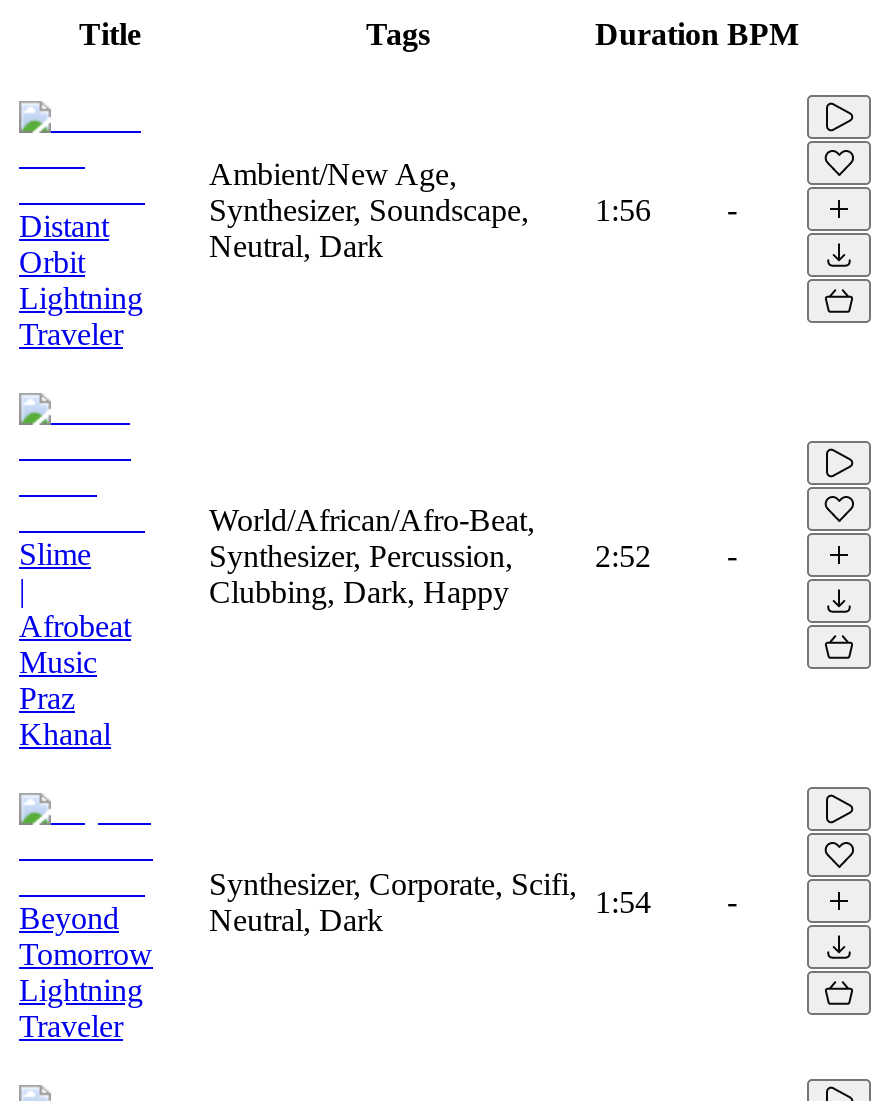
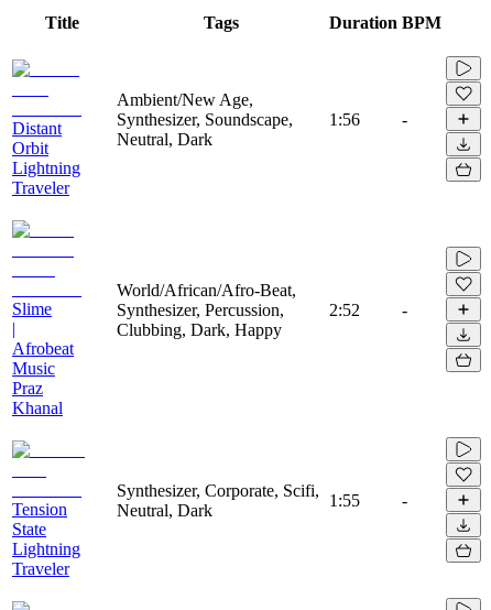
- 1:54
+ 1:55

- Beyond
- Tomorrow
+ Tension
+ State
